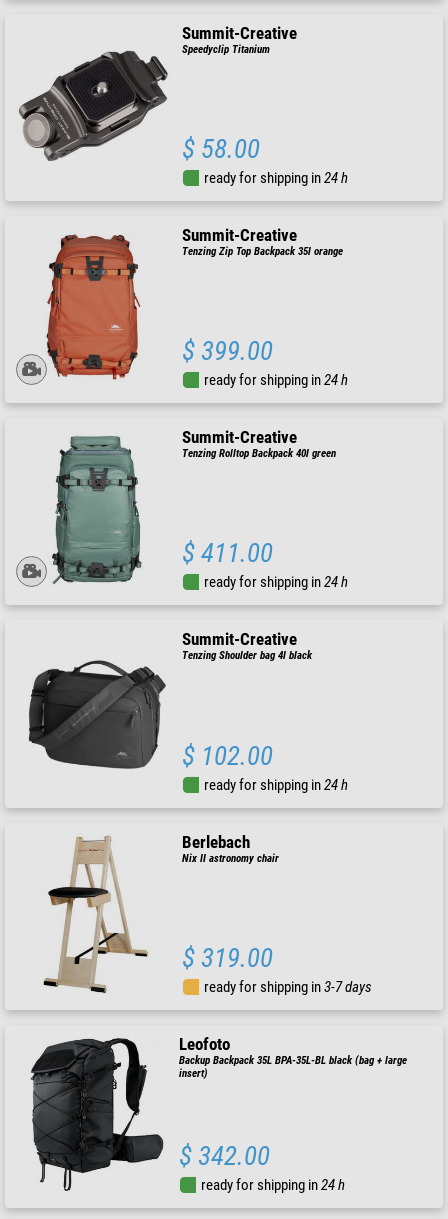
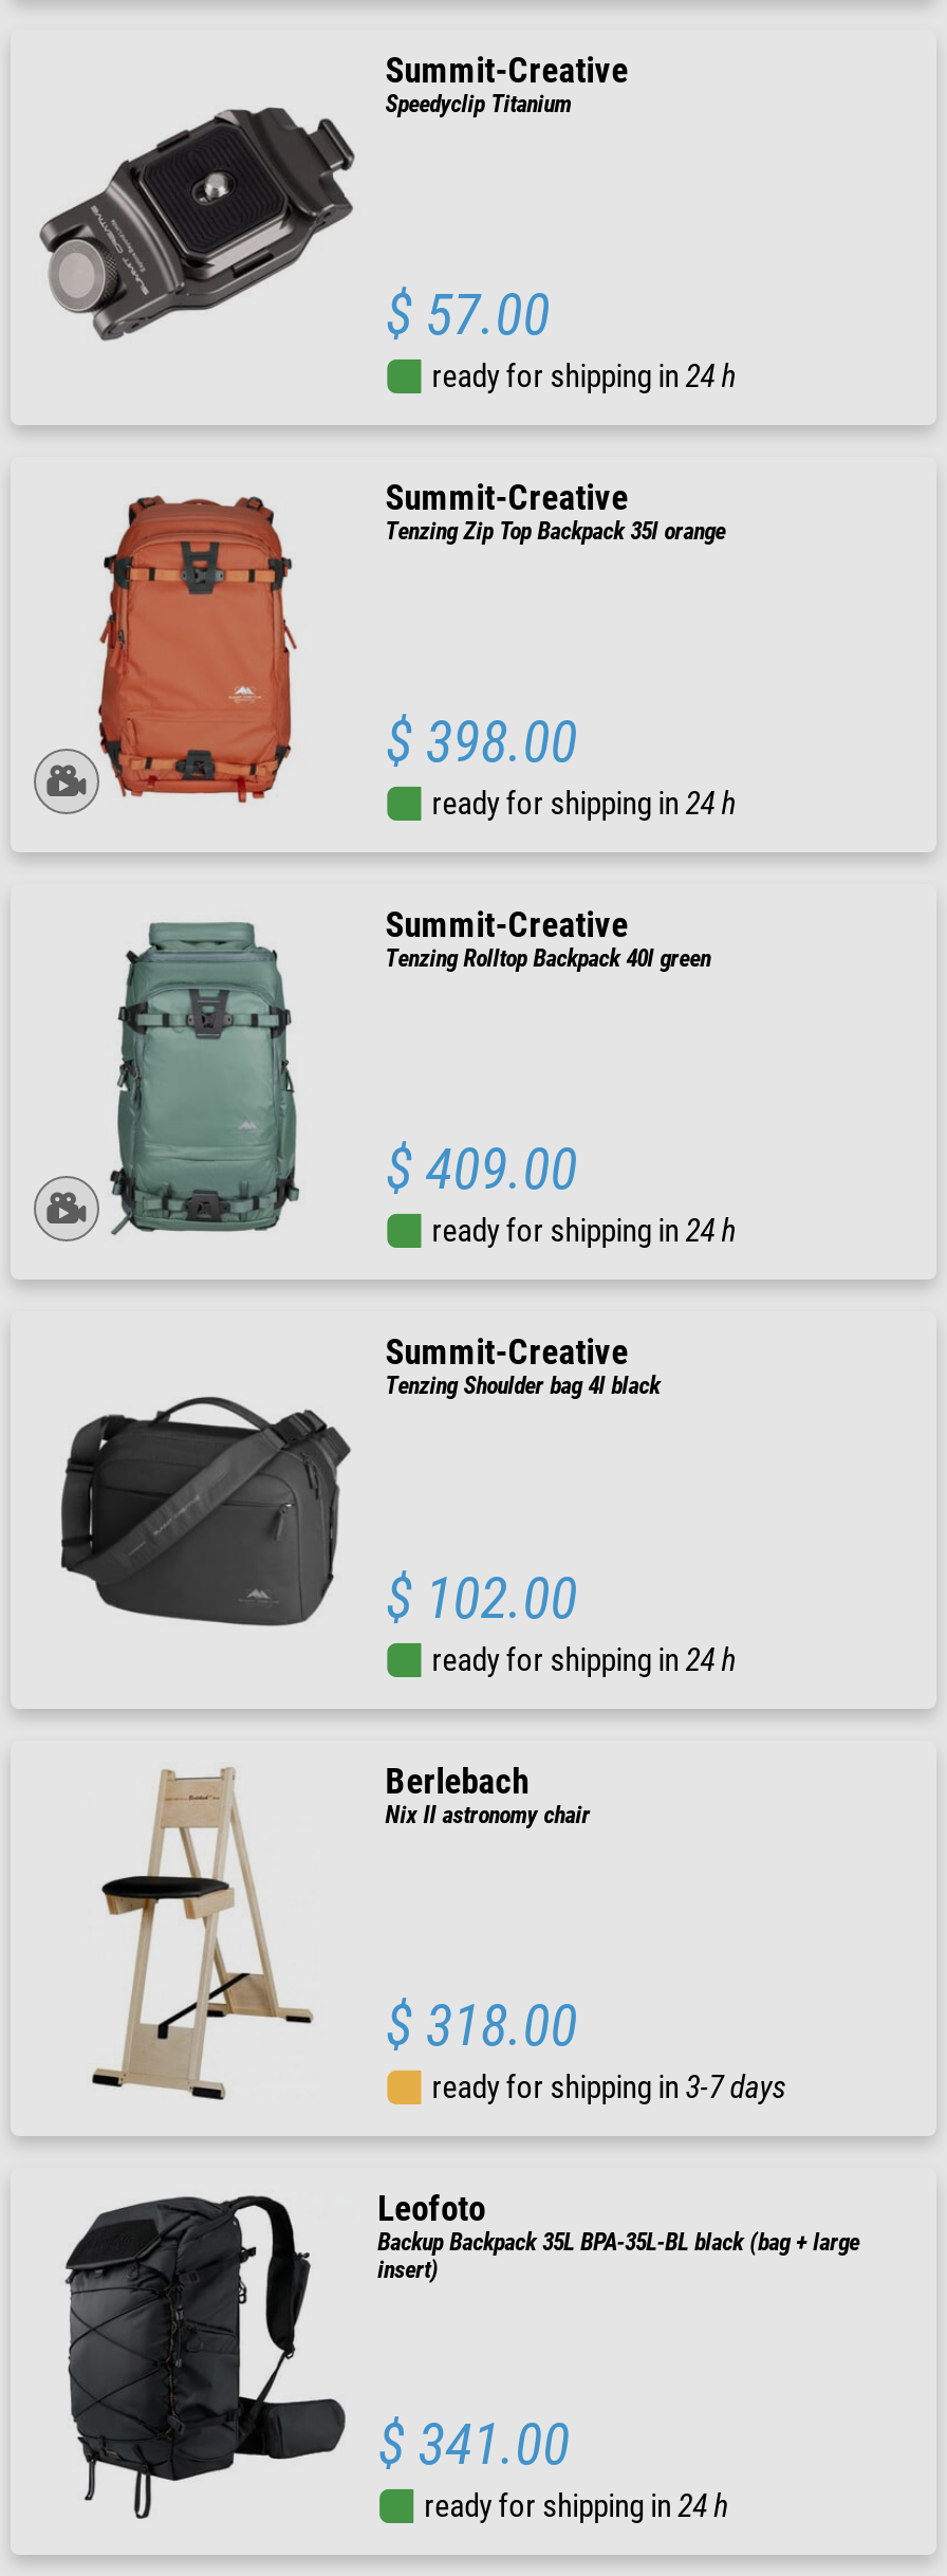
- $ 58.00
+ $ 57.00

- $ 399.00
+ $ 398.00

- $ 411.00
+ $ 409.00

- $ 319.00
+ $ 318.00

- $ 342.00
+ $ 341.00
